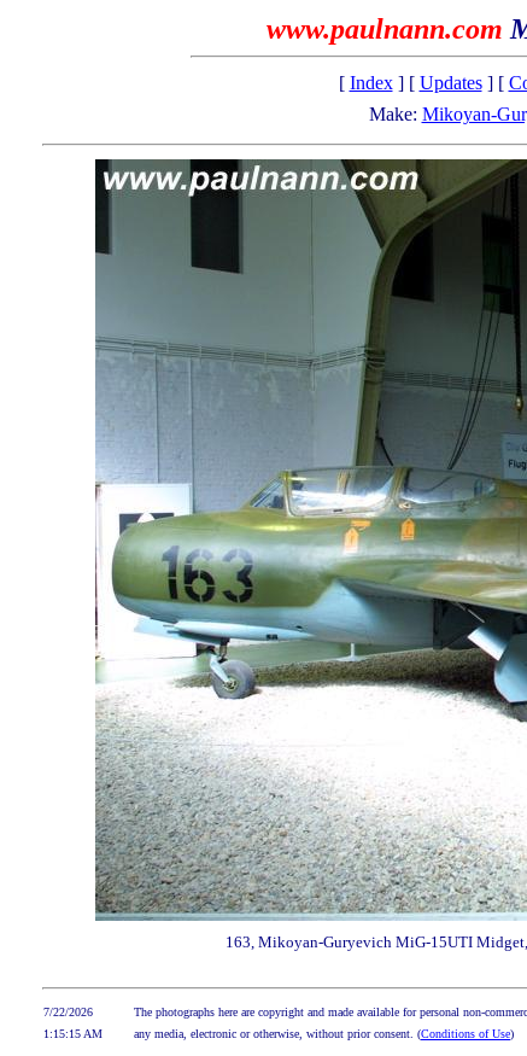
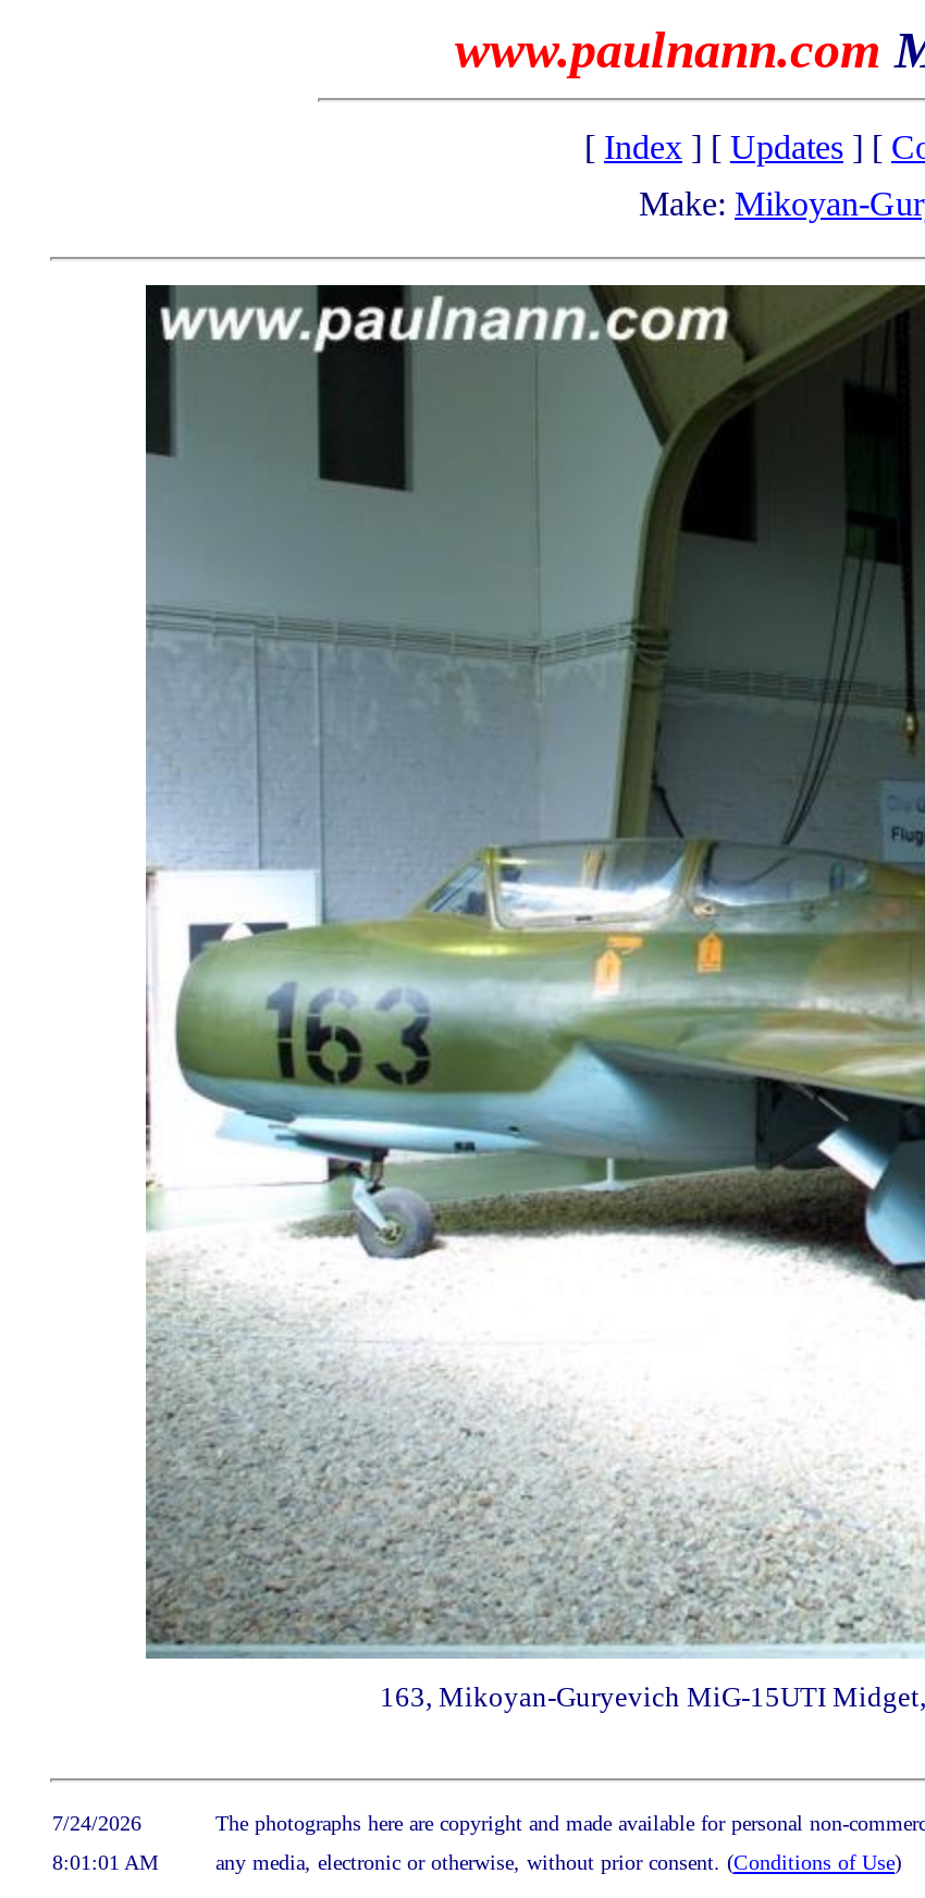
- 7/22/2026
+ 7/24/2026

- 1:15:15 AM
+ 8:01:01 AM
